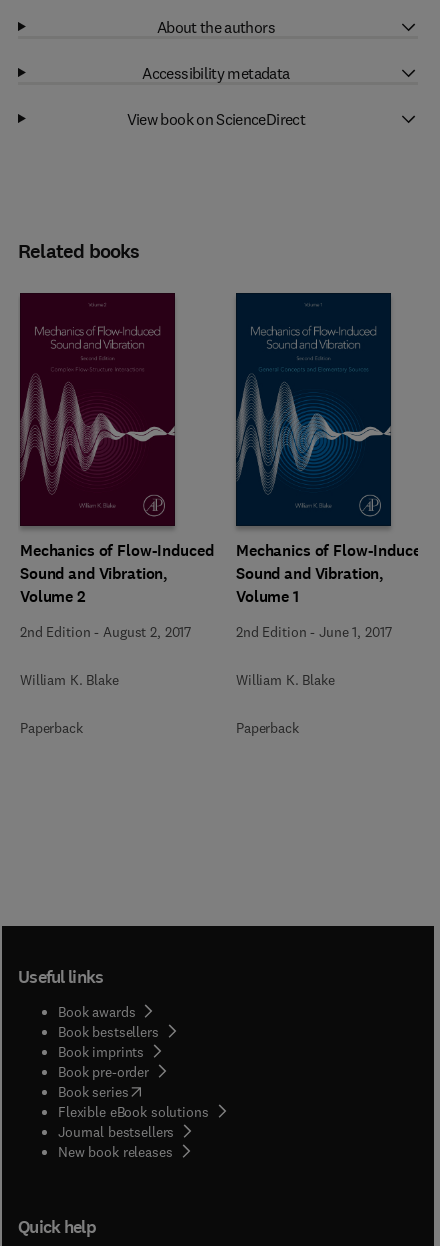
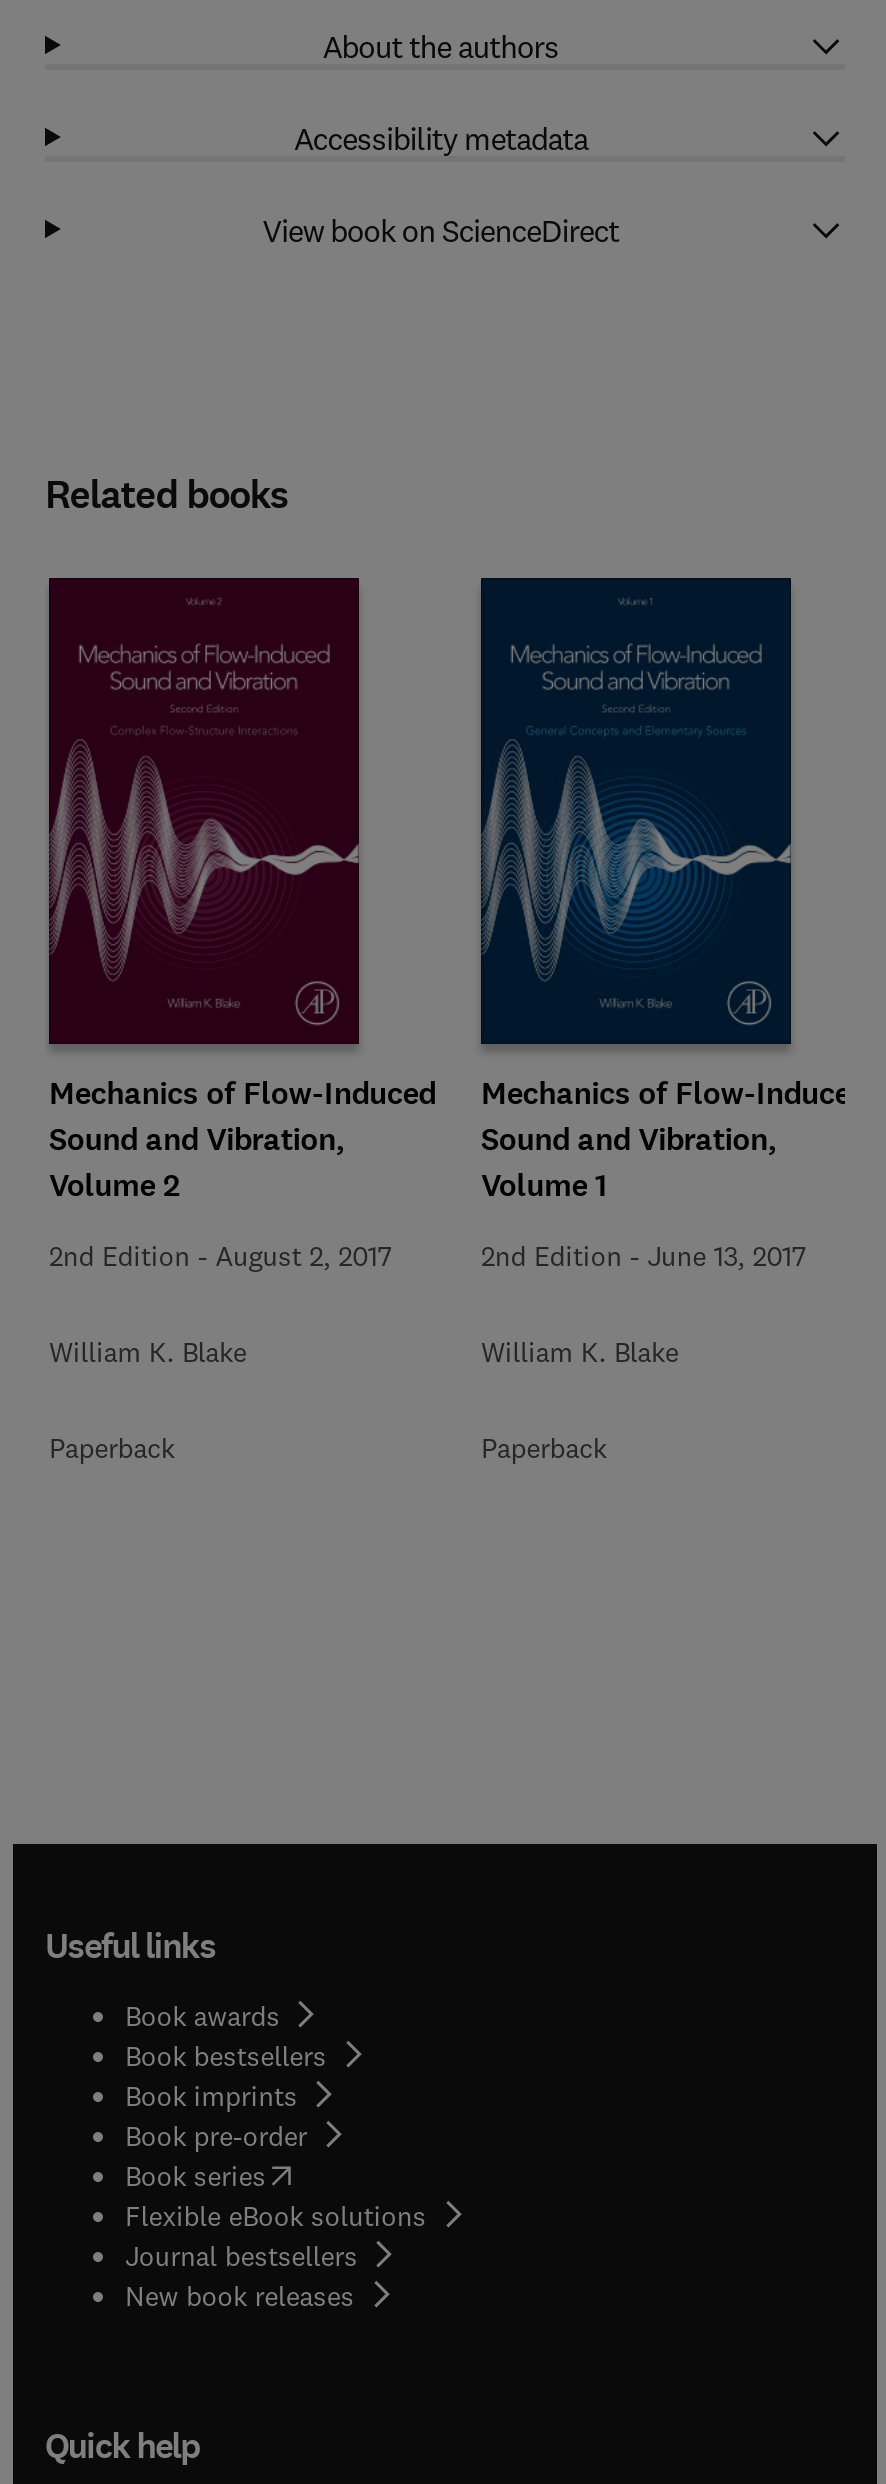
- 2nd Edition - June 1, 2017
+ 2nd Edition - June 13, 2017
